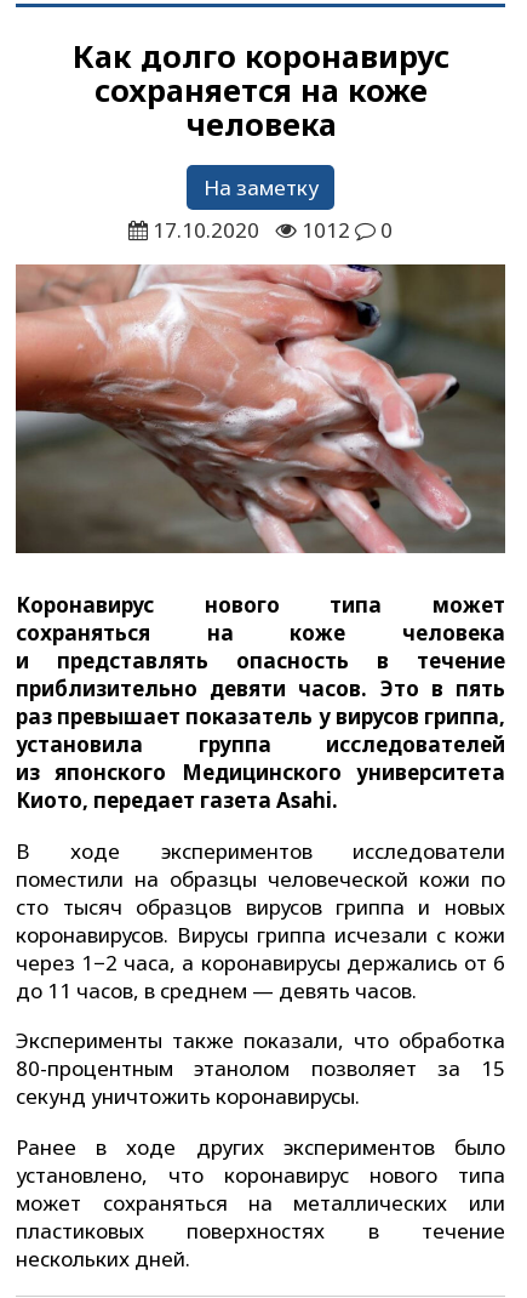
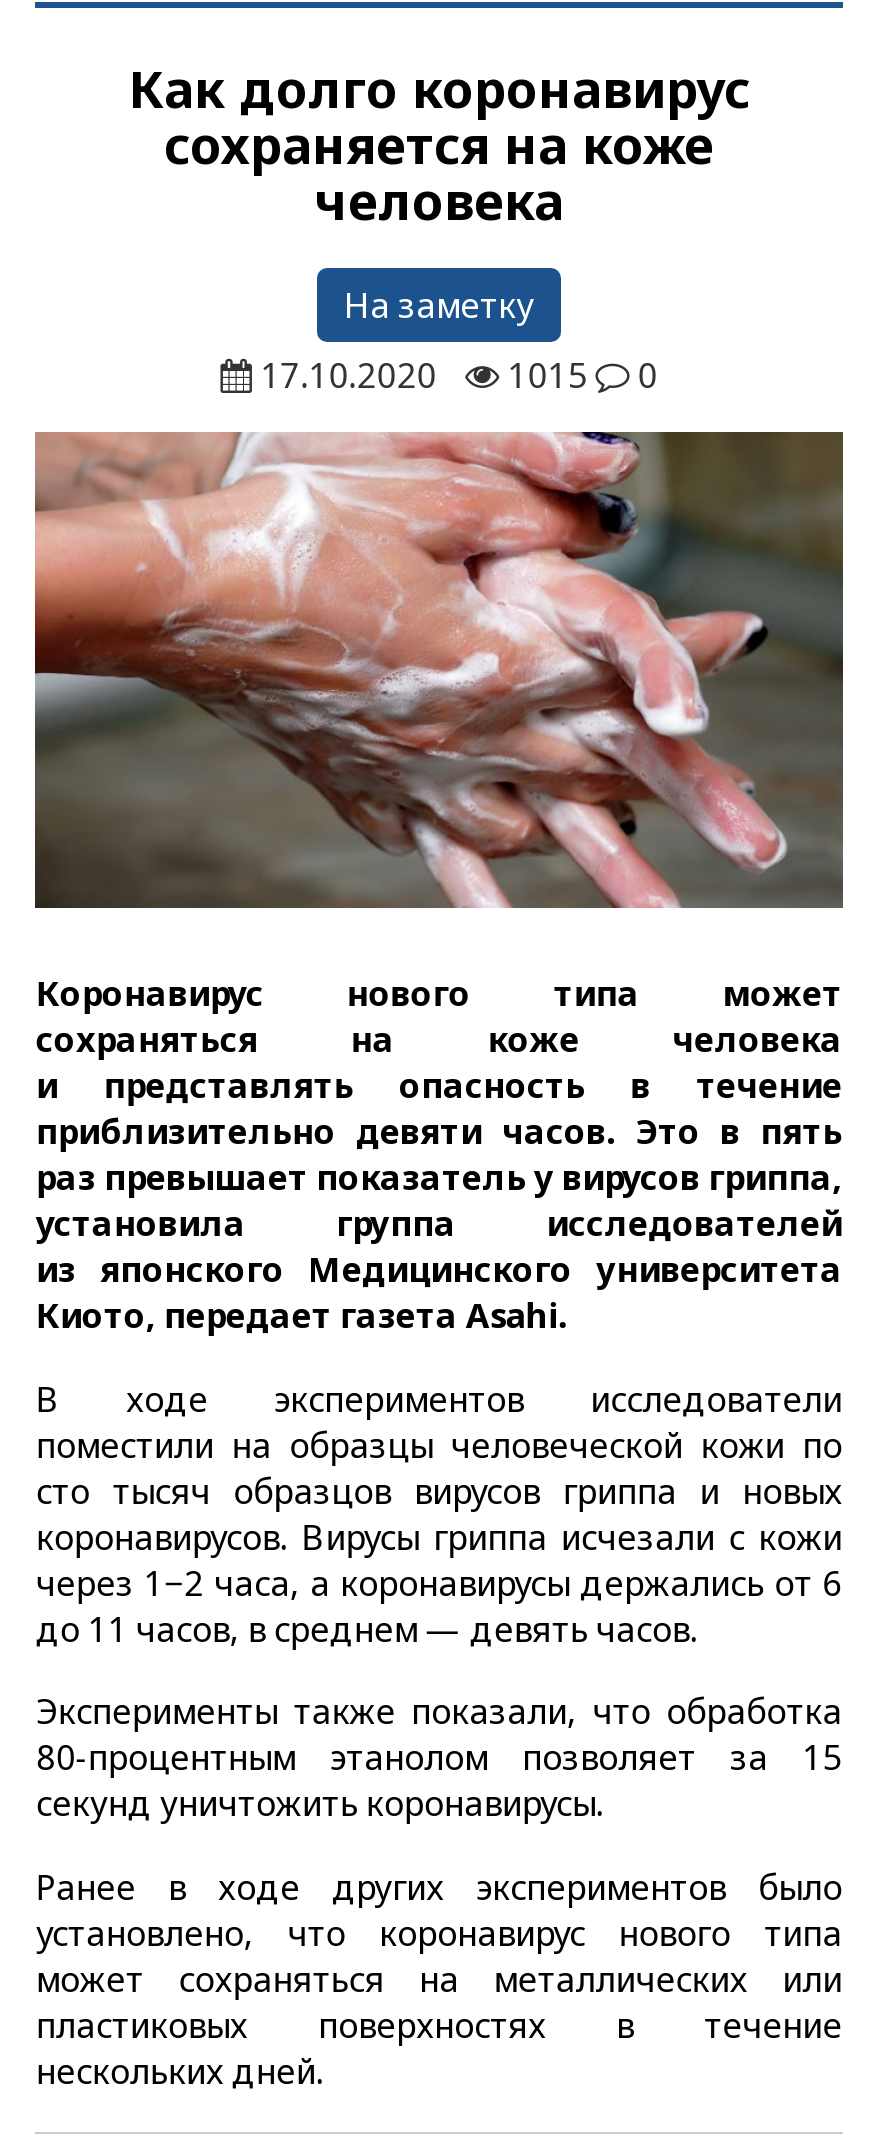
- 17.10.2020 1012 0
+ 17.10.2020 1015 0
